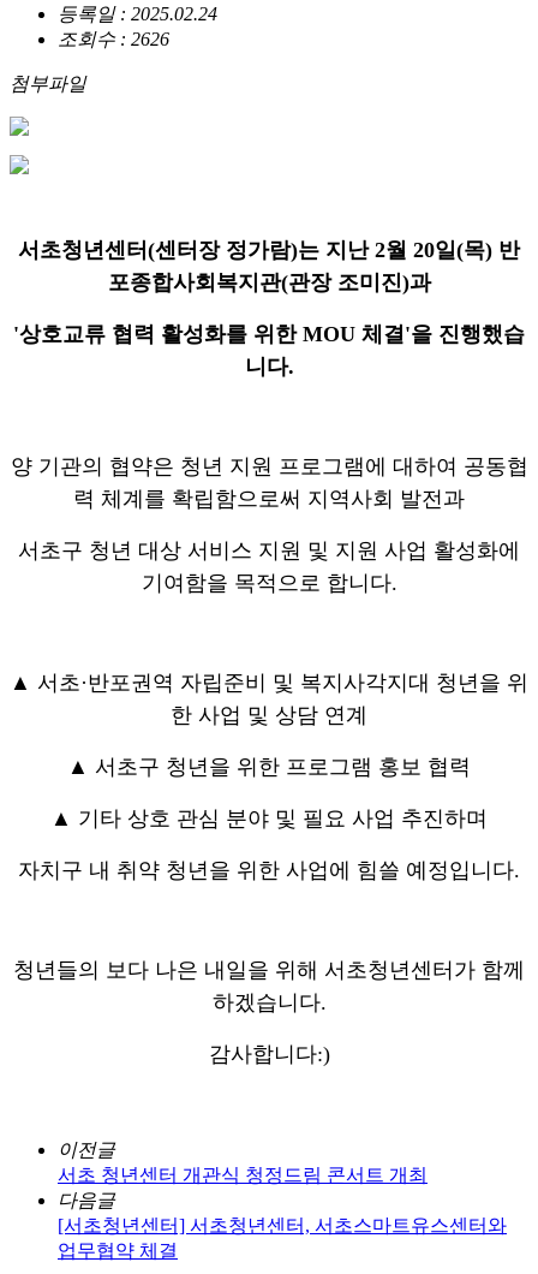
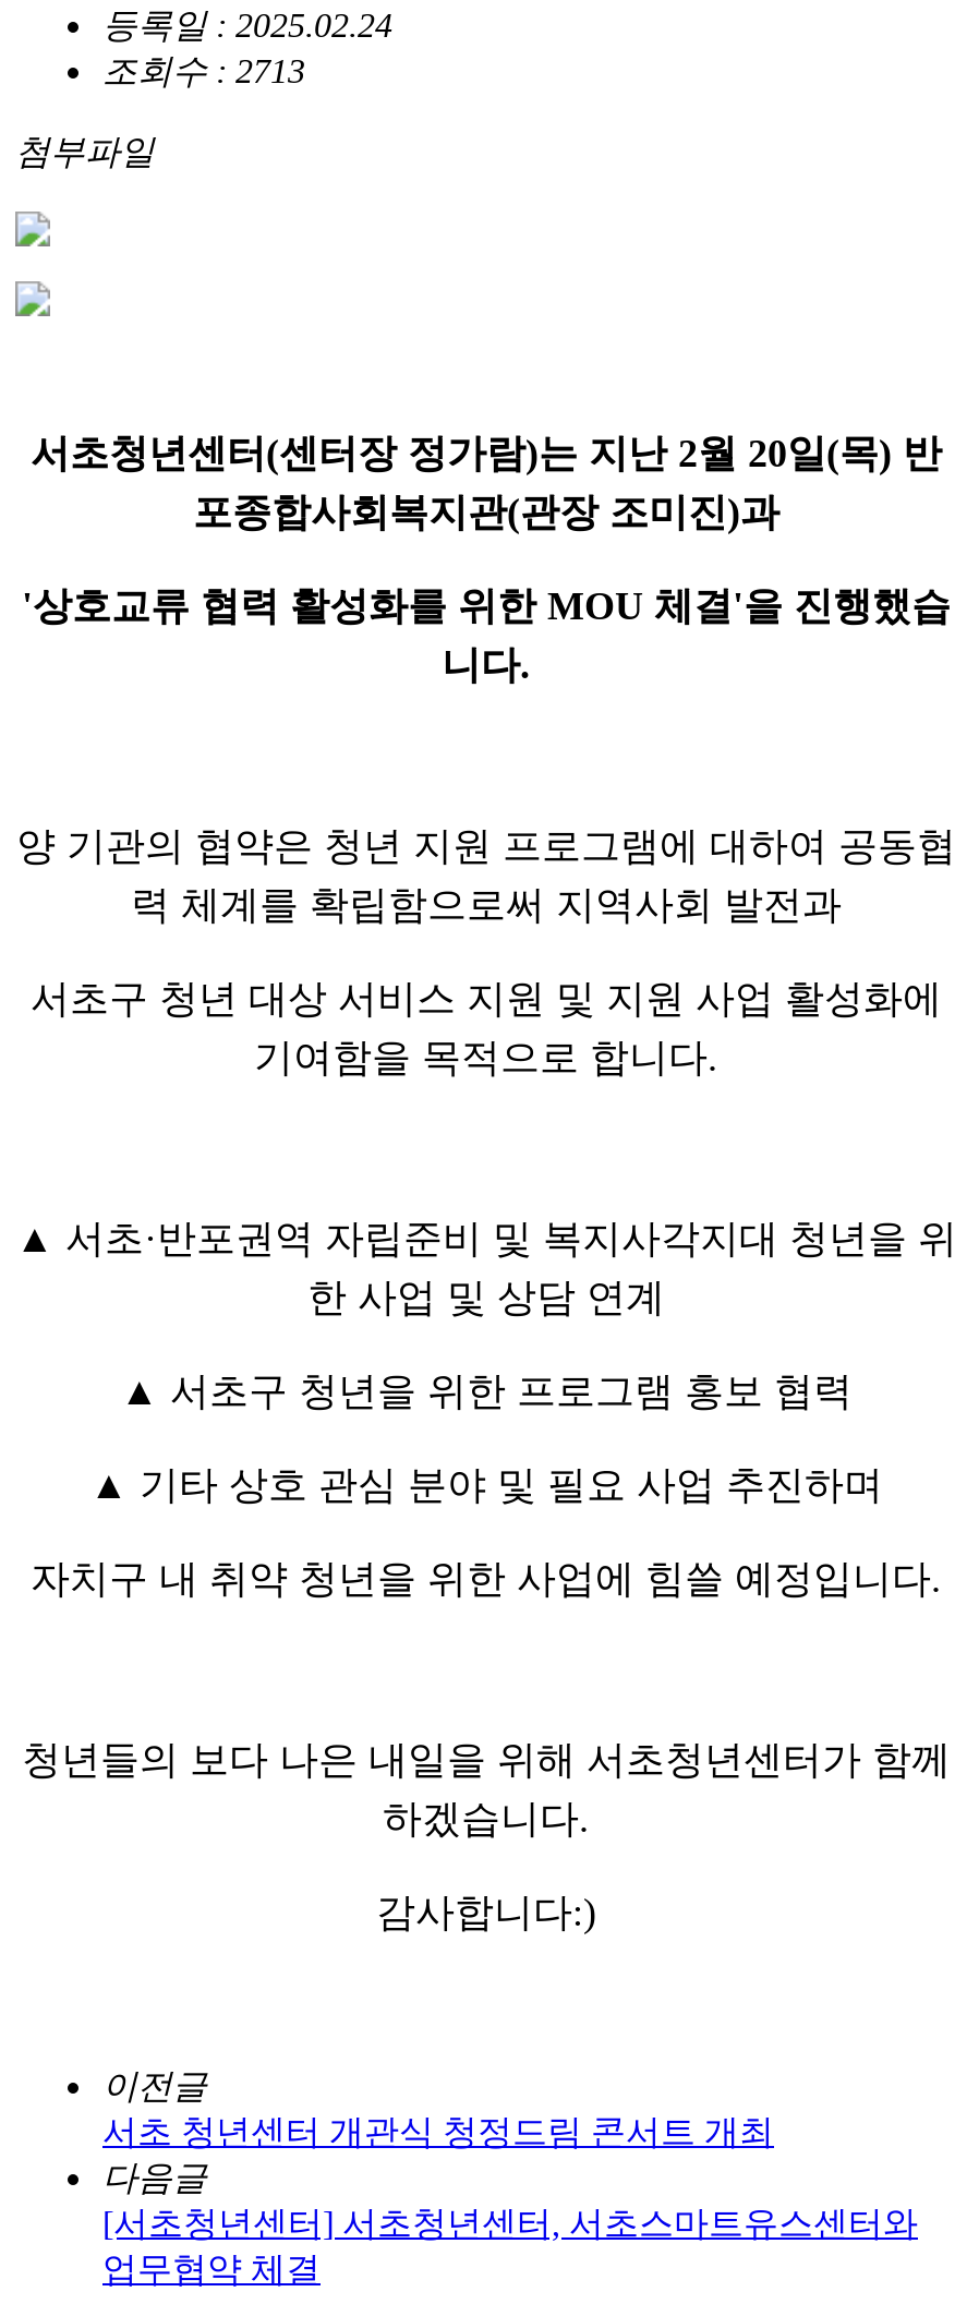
- 조회수 : 2626
+ 조회수 : 2713
